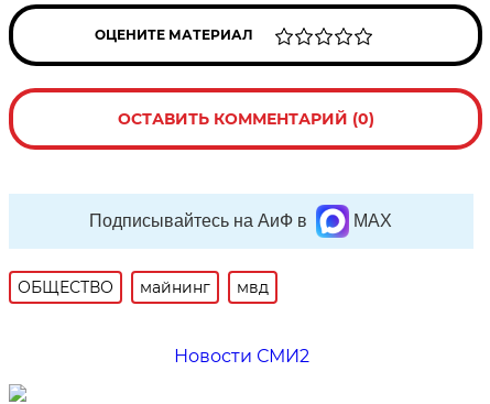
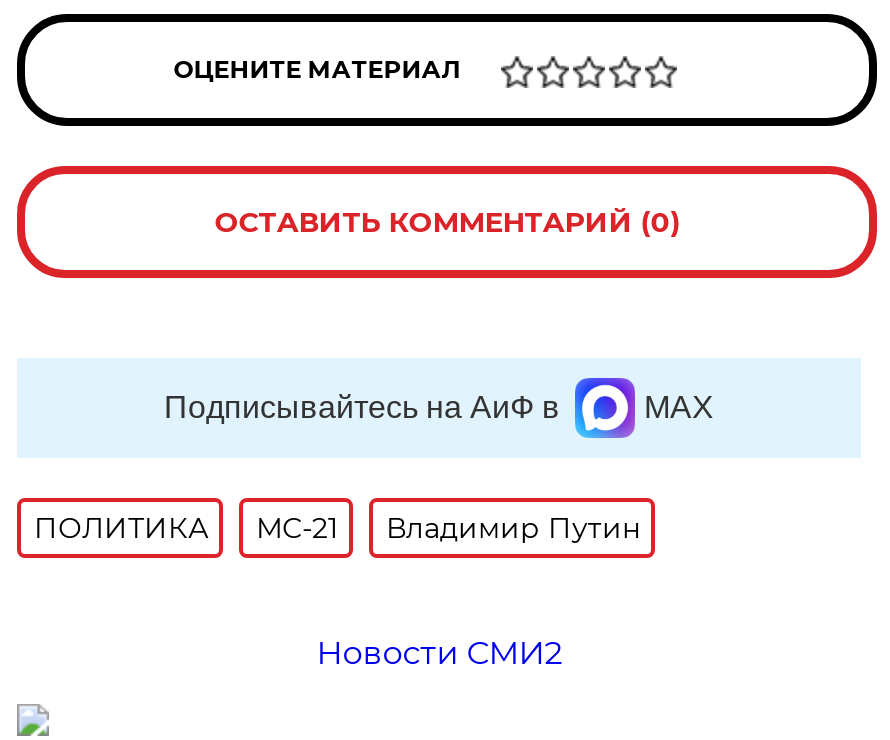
- ОБЩЕСТВО
- майнинг
- мвд
+ ПОЛИТИКА
+ МС-21
+ Владимир Путин
